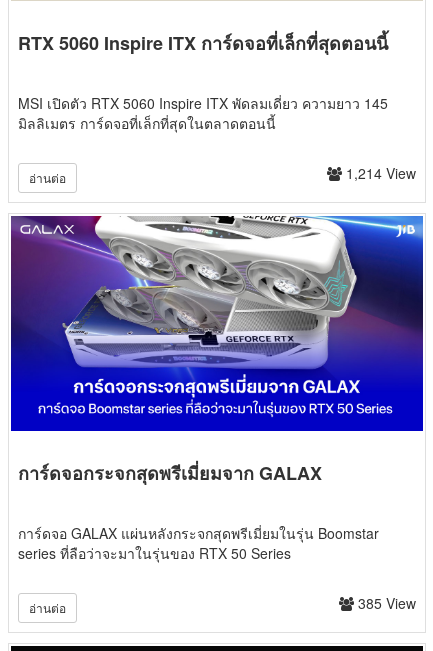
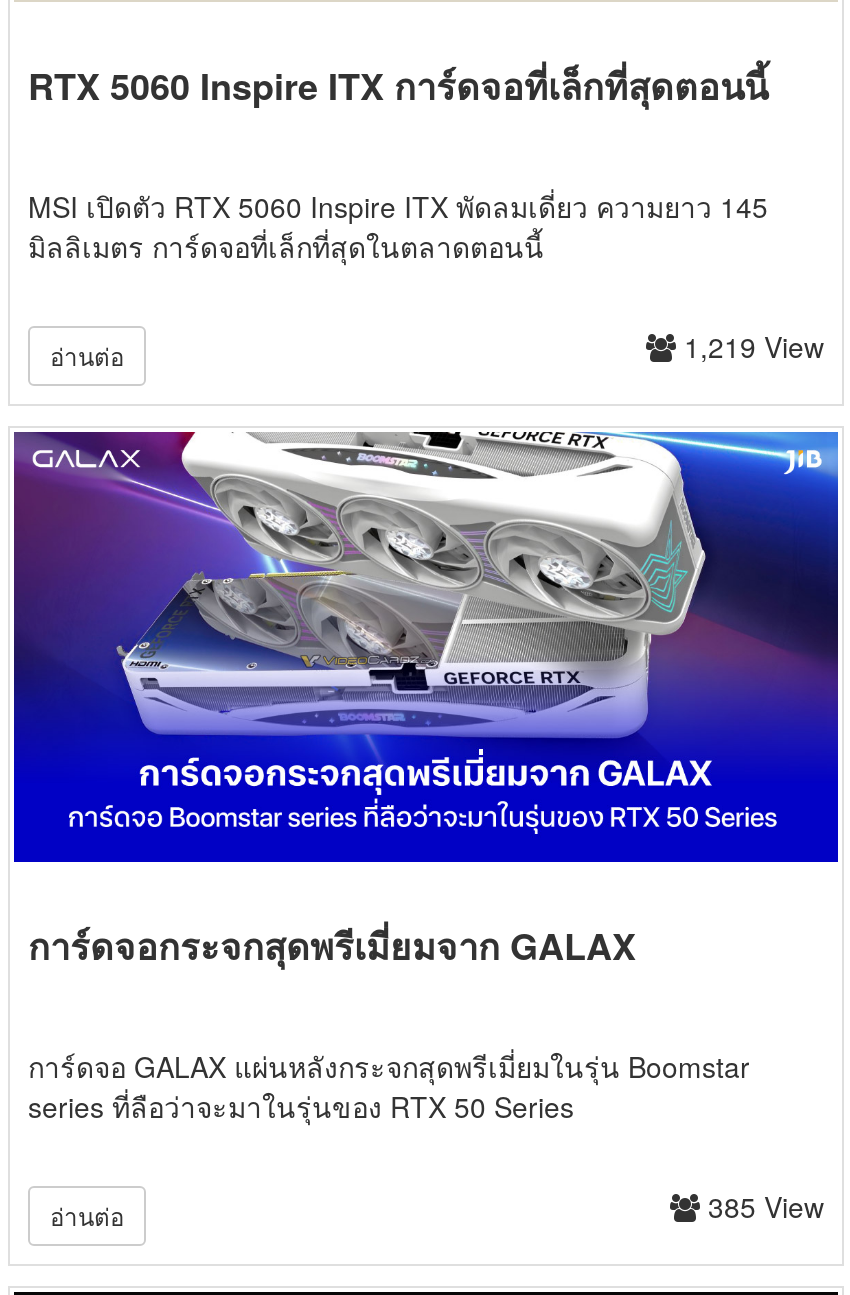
- 1,214 View
+ 1,219 View
